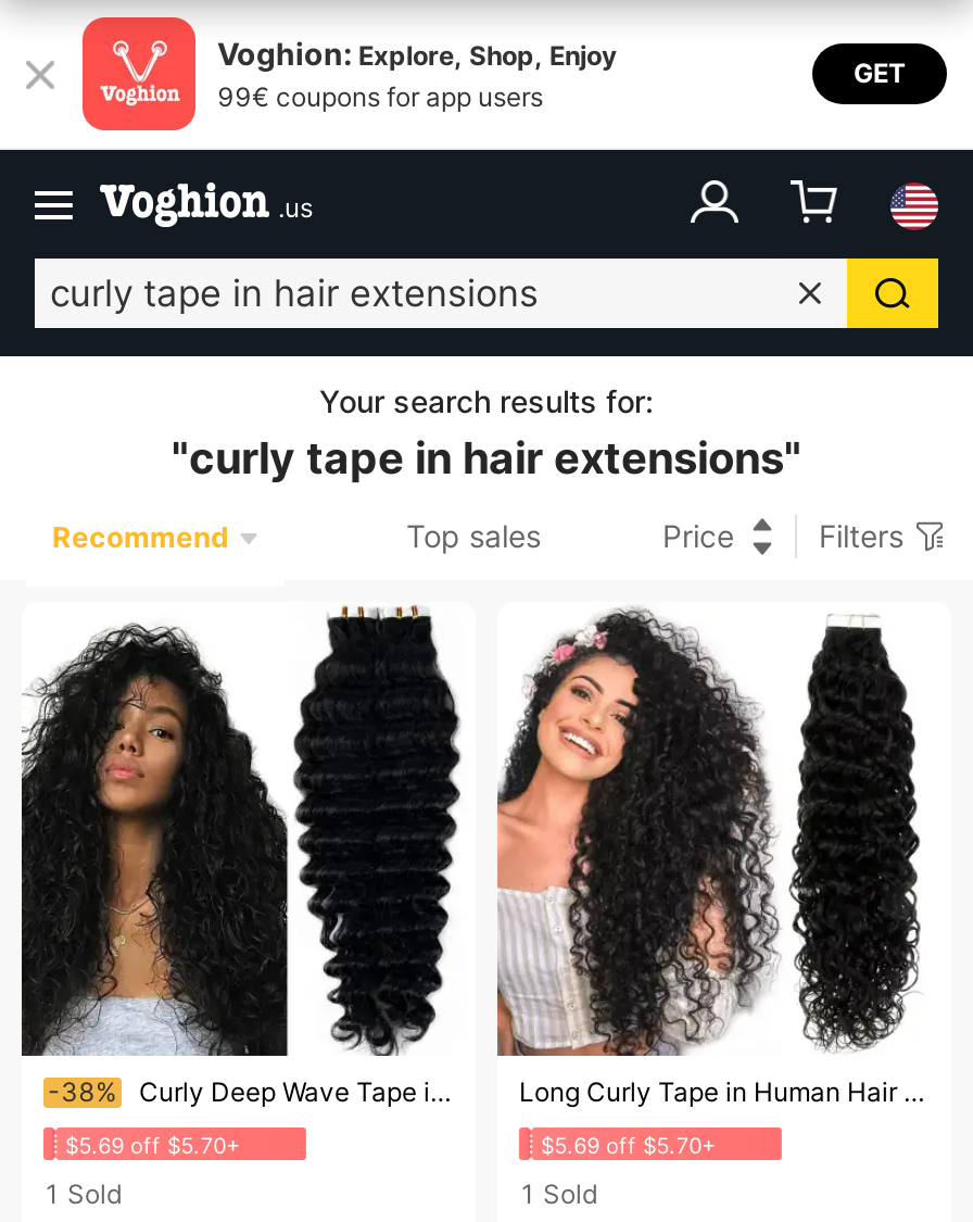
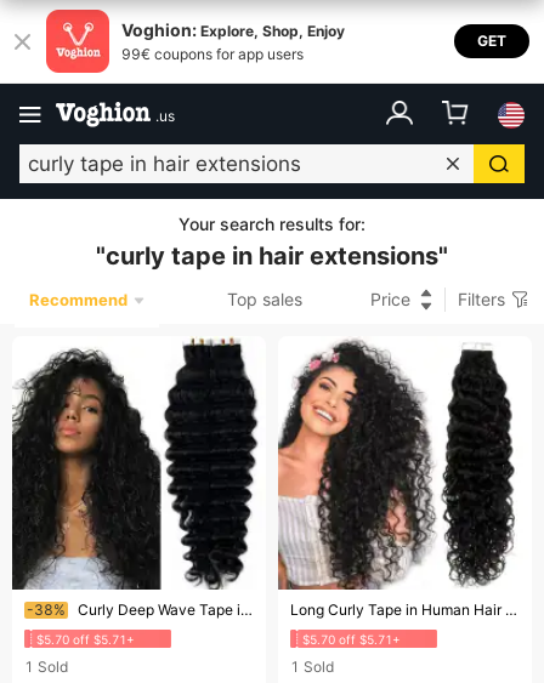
- $5.69 off $5.70+
+ $5.70 off $5.71+

- $5.69 off $5.70+
+ $5.70 off $5.71+
